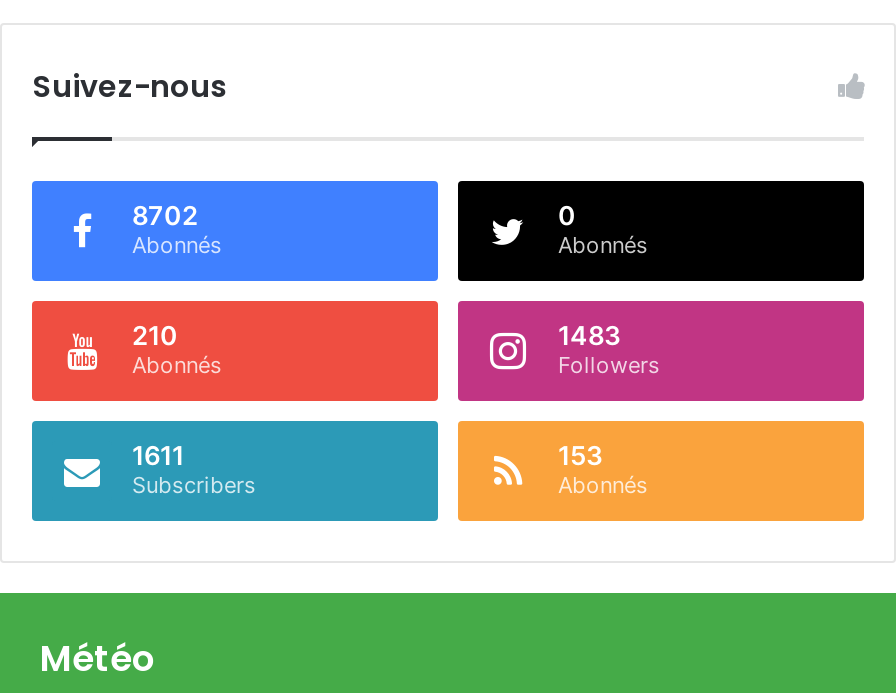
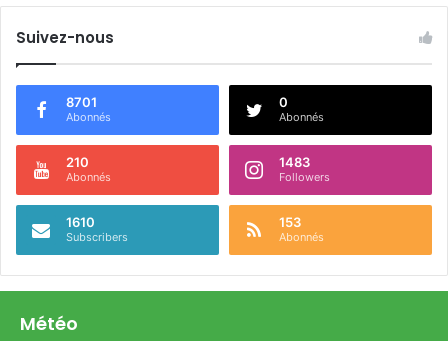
- 8702
+ 8701

- 1611
+ 1610
